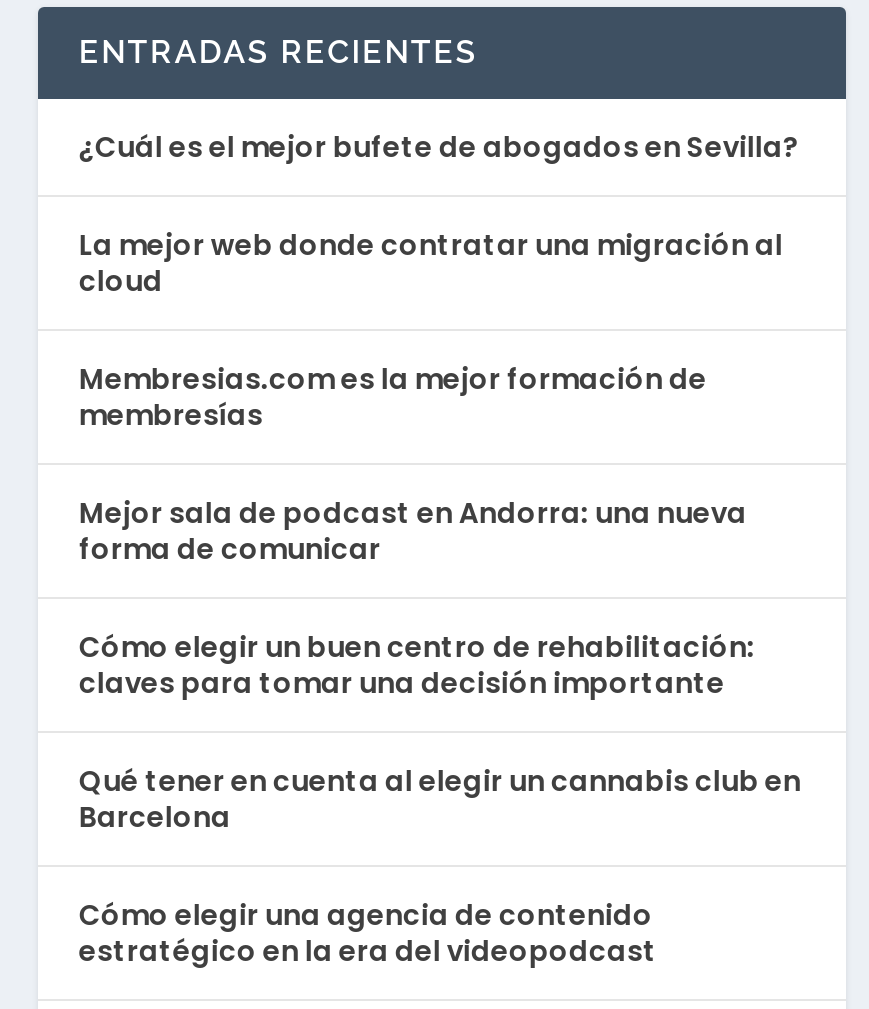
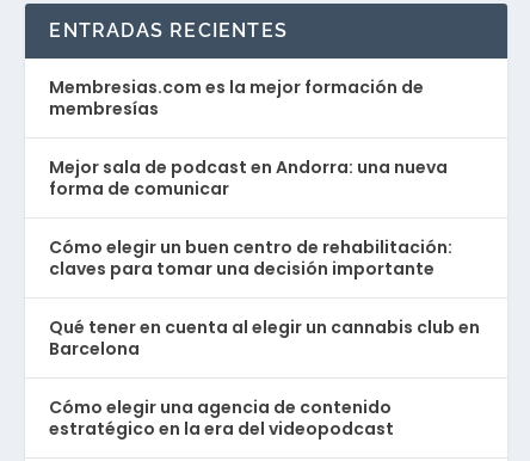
- ¿Cuál es el mejor bufete de abogados en Sevilla?
- La mejor web donde contratar una migración al
- cloud
